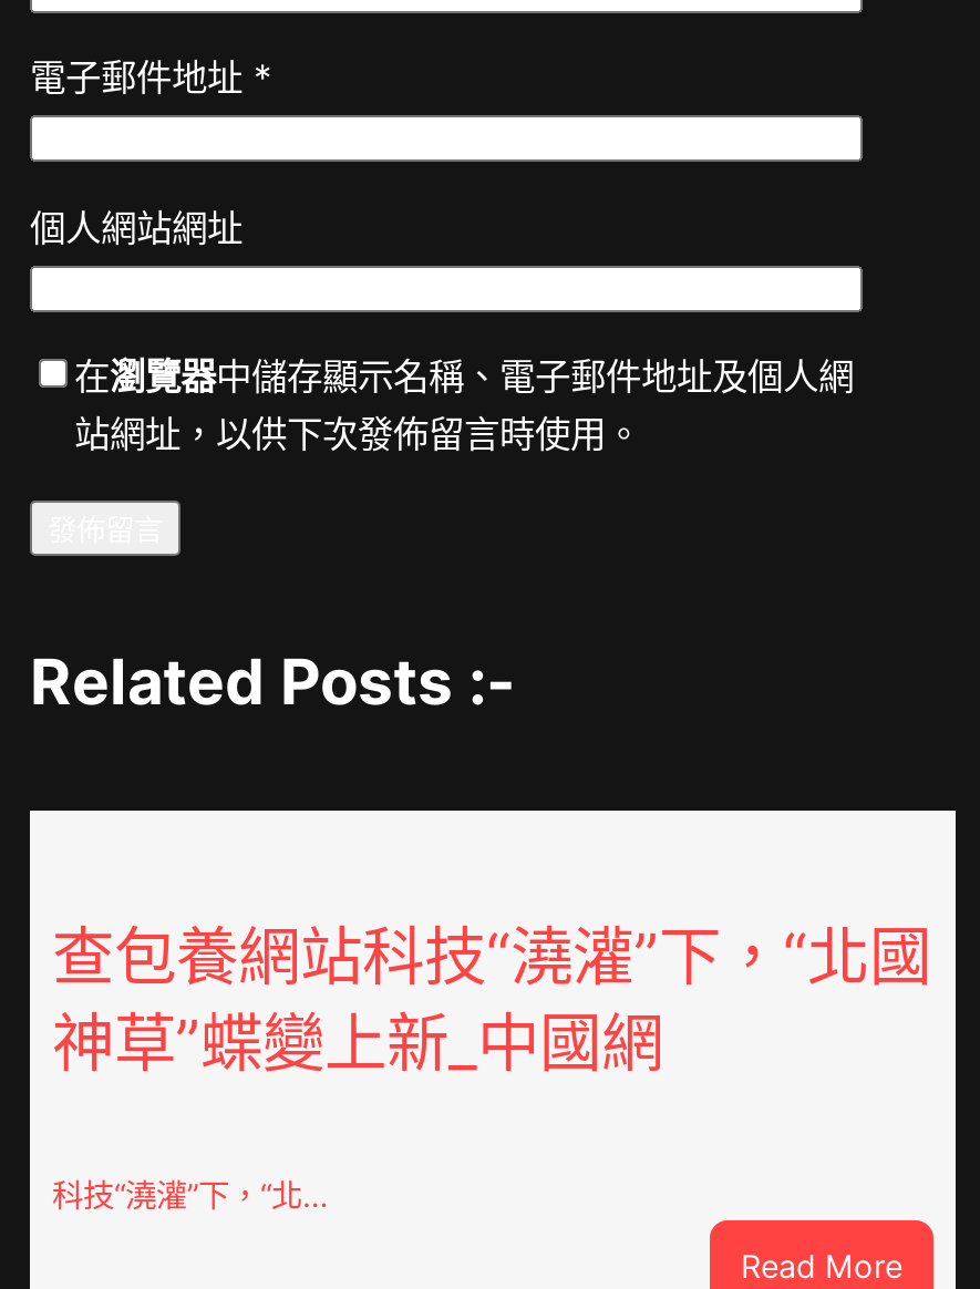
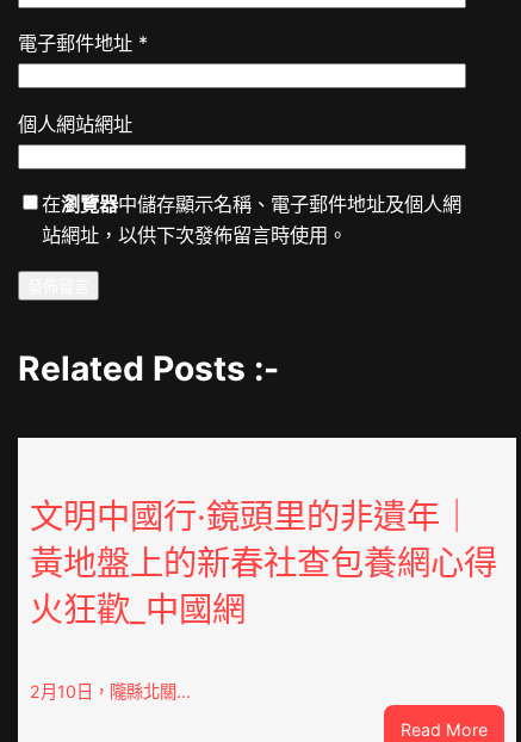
- 查包養網站科技“澆灌”下，“北國
- 神草”蝶變上新_中國網
+ 文明中國行·鏡頭里的非遺年｜
+ 黃地盤上的新春社查包養網心得
+ 火狂歡_中國網

- 科技“澆灌”下，“北…
+ 2月10日，隴縣北關…
